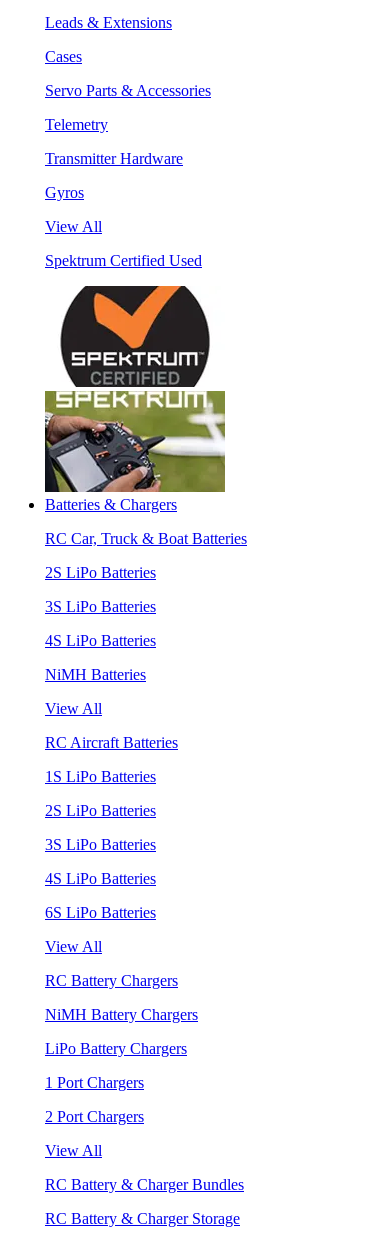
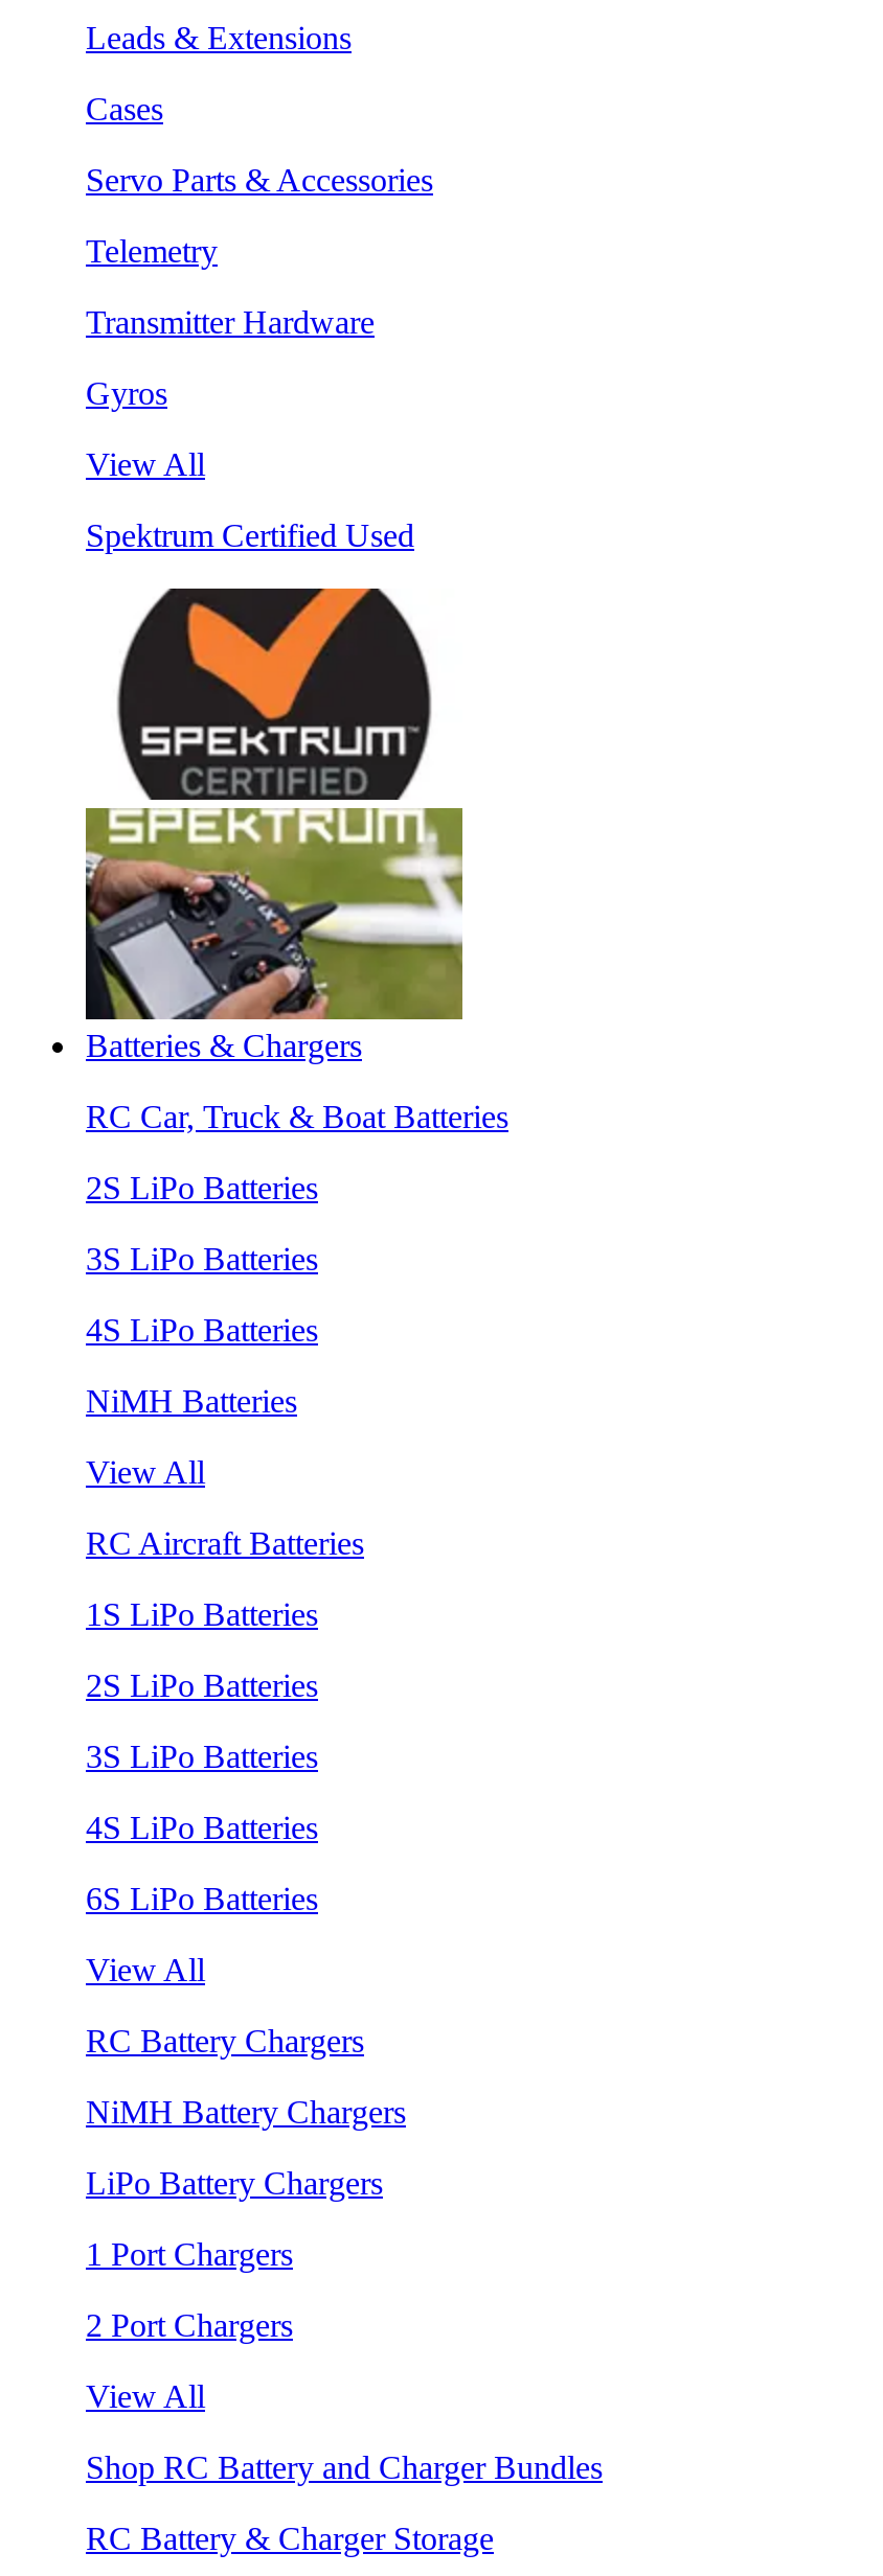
- RC Battery & Charger Bundles
+ Shop RC Battery and Charger Bundles
